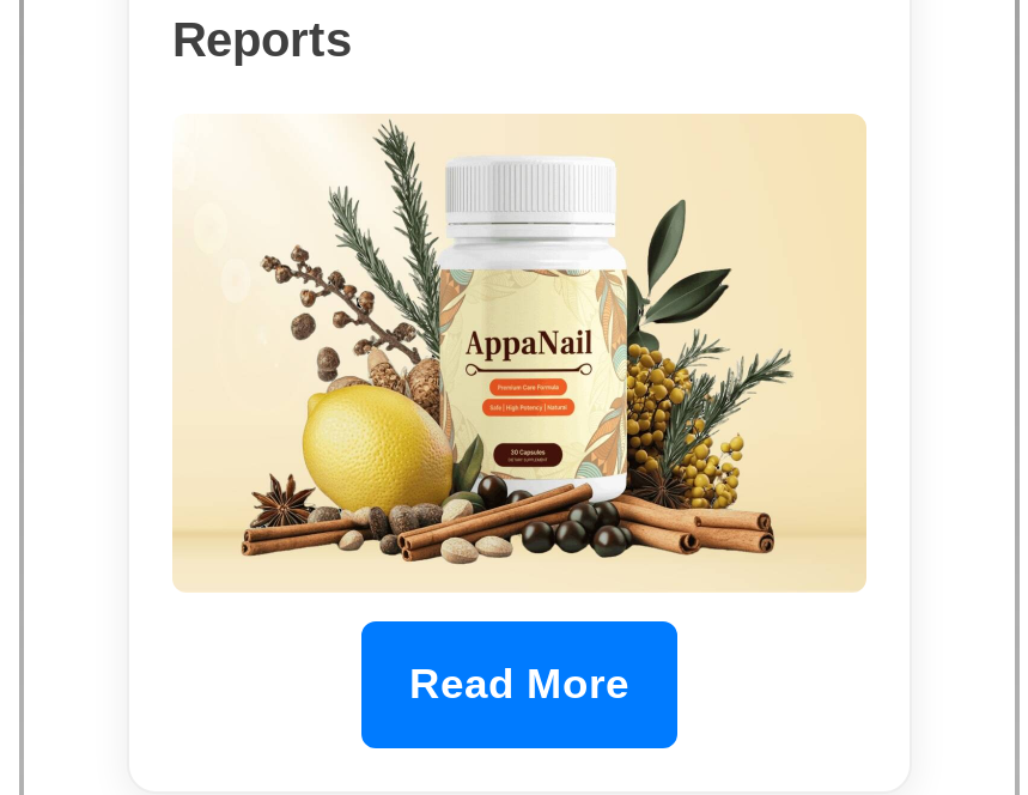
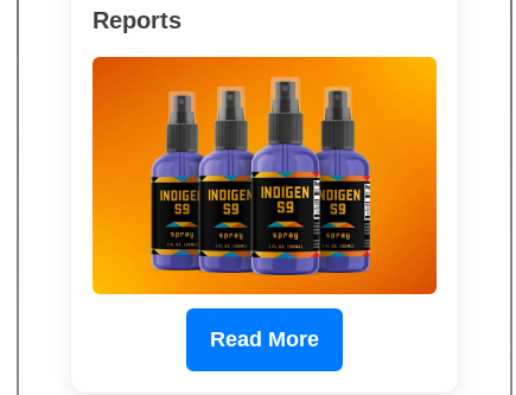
- [image]
+ [image]
